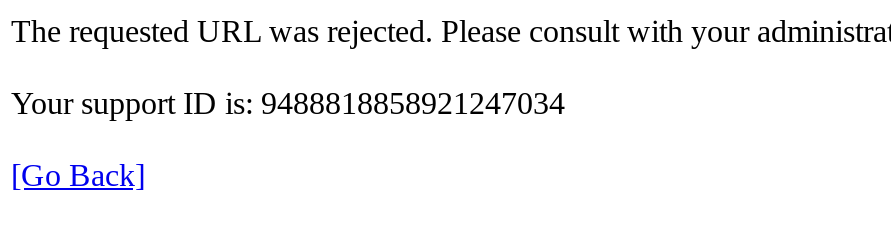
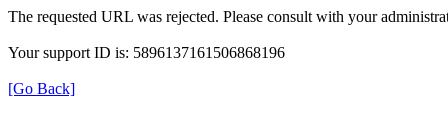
- Your support ID is: 9488818858921247034
+ Your support ID is: 5896137161506868196
